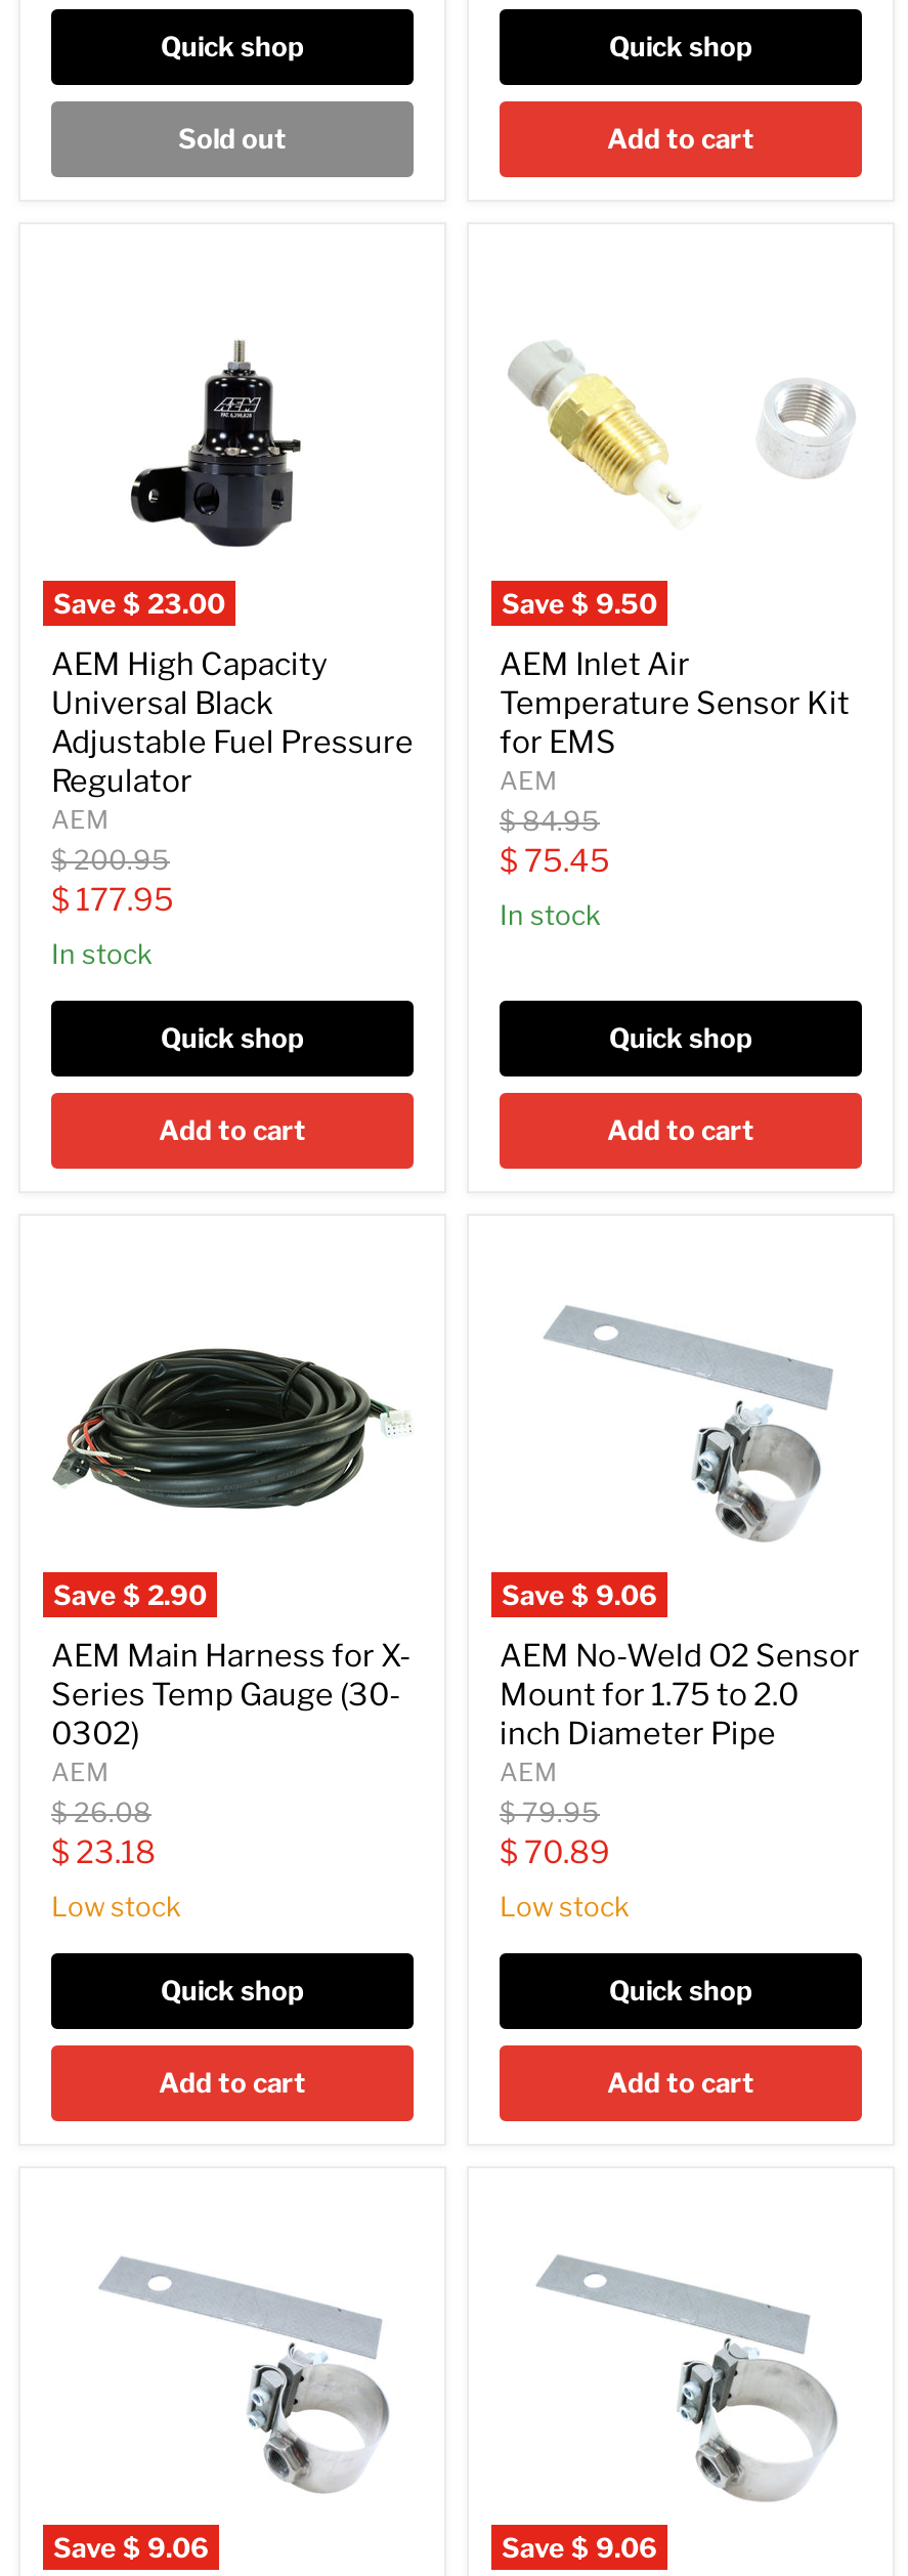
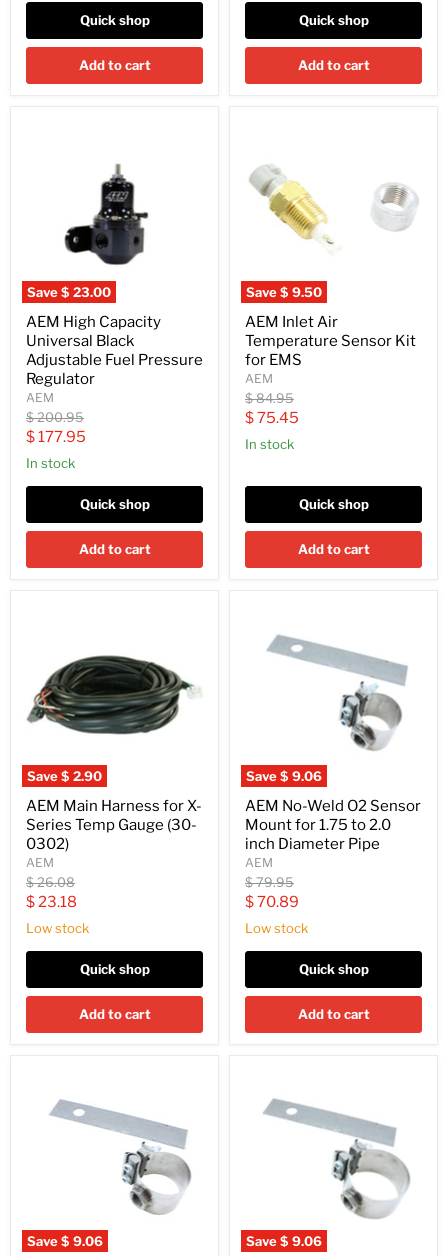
- Sold out
+ Add to cart
